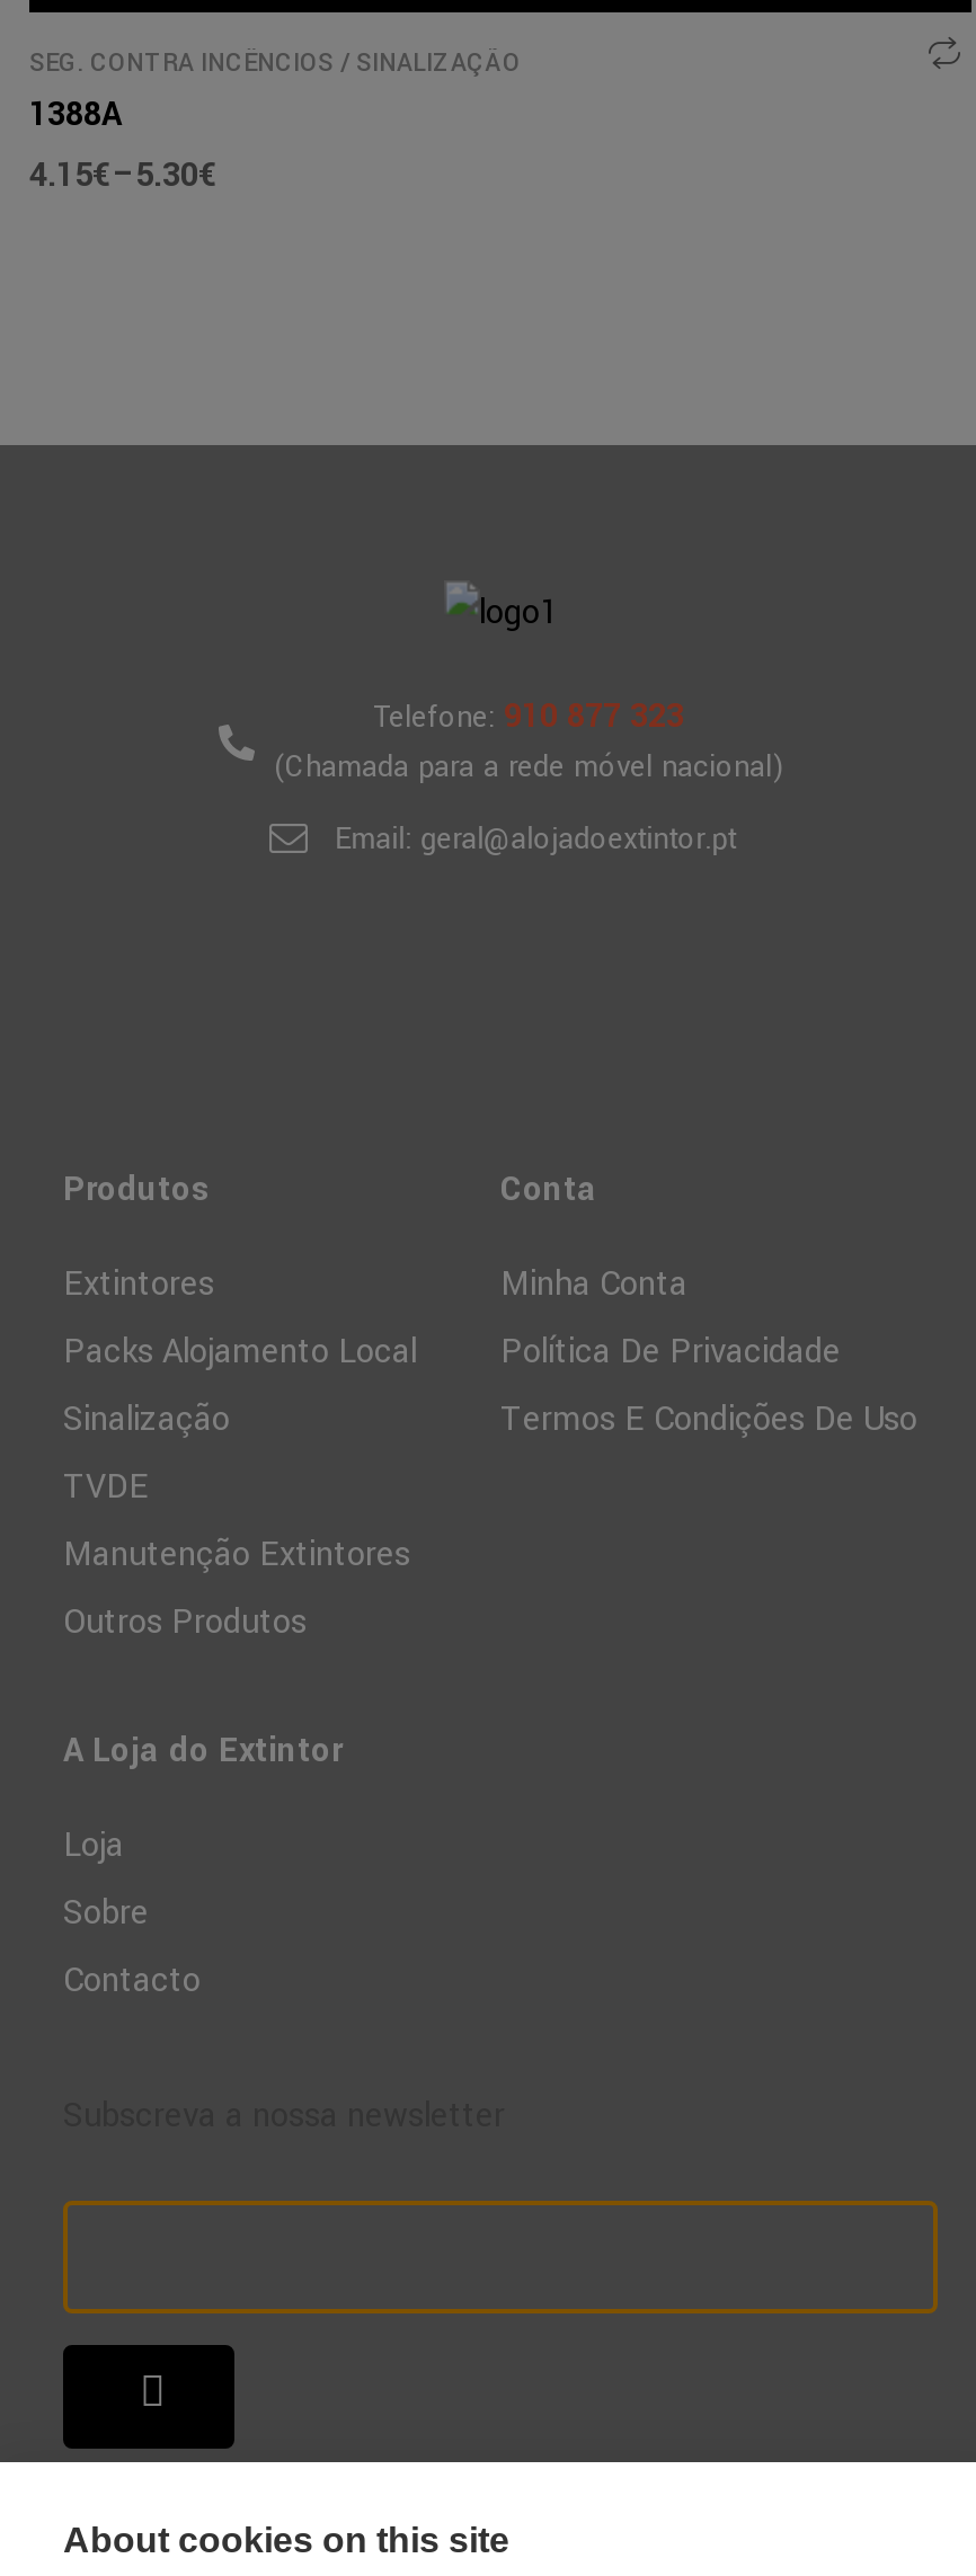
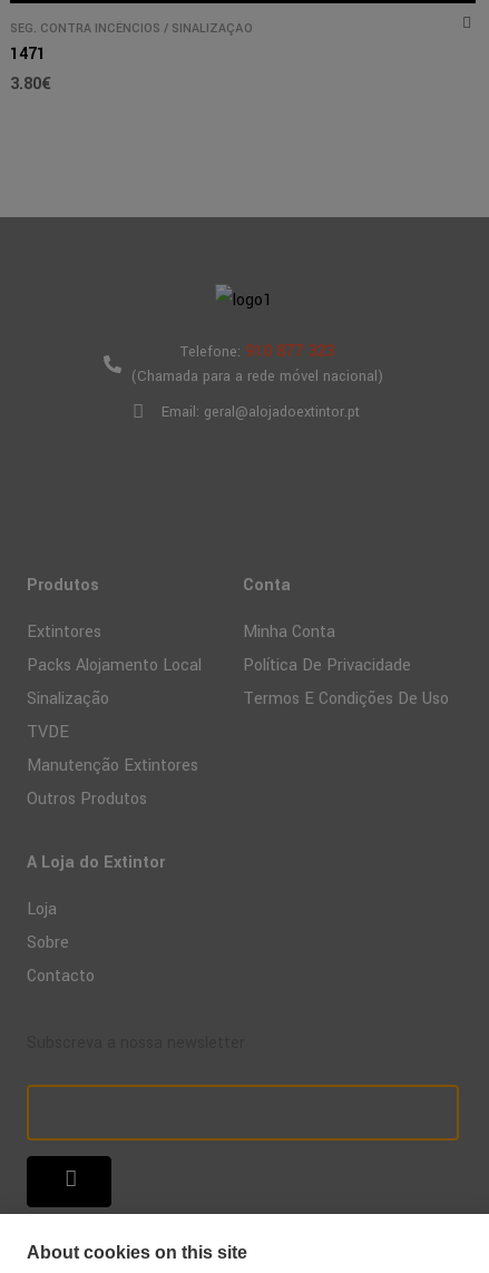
- 1388A
- 4.15€–5.30€
+ 1471
+ 3.80€
